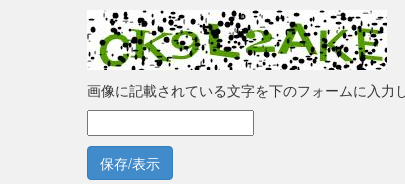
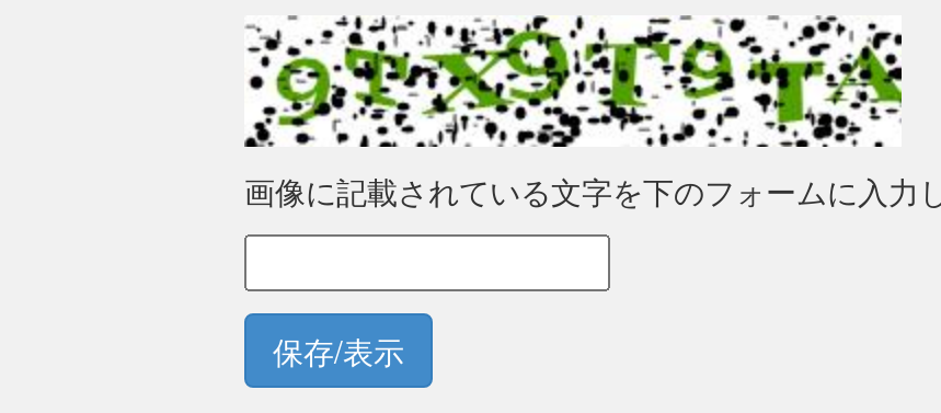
- [image]
+ [image]
